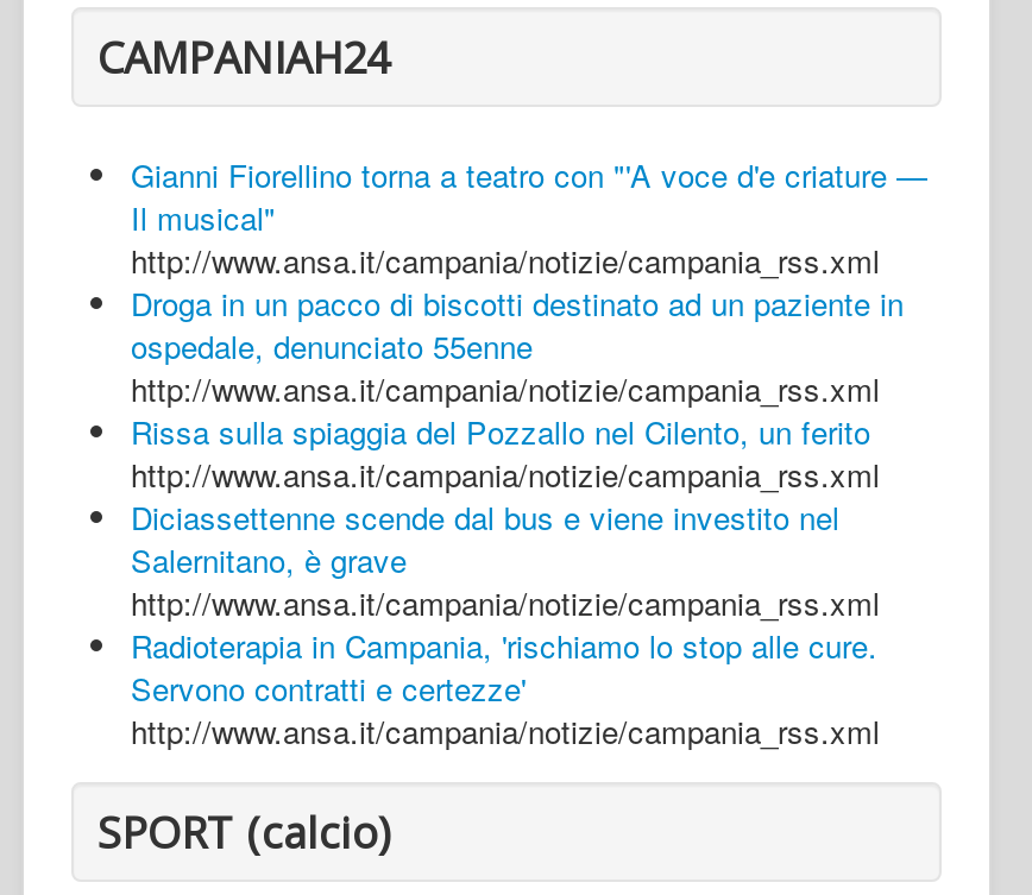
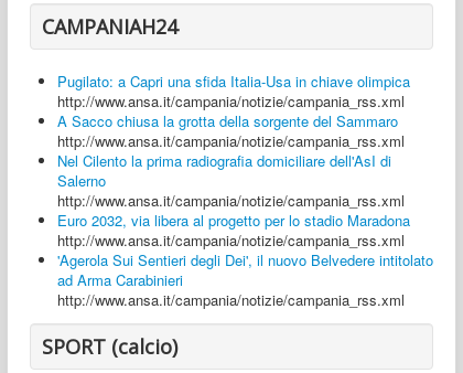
- Gianni Fiorellino torna a teatro con "'A voce d'e criature —
- Il musical"
+ Pugilato: a Capri una sfida Italia-Usa in chiave olimpica

- Droga in un pacco di biscotti destinato ad un paziente in
- ospedale, denunciato 55enne
+ A Sacco chiusa la grotta della sorgente del Sammaro

- Rissa sulla spiaggia del Pozzallo nel Cilento, un ferito
+ Nel Cilento la prima radiografia domiciliare dell'AsI di
+ Salerno

- Diciassettenne scende dal bus e viene investito nel
- Salernitano, è grave
+ Euro 2032, via libera al progetto per lo stadio Maradona

- Radioterapia in Campania, 'rischiamo lo stop alle cure.
- Servono contratti e certezze'
+ 'Agerola Sui Sentieri degli Dei', il nuovo Belvedere intitolato
+ ad Arma Carabinieri
